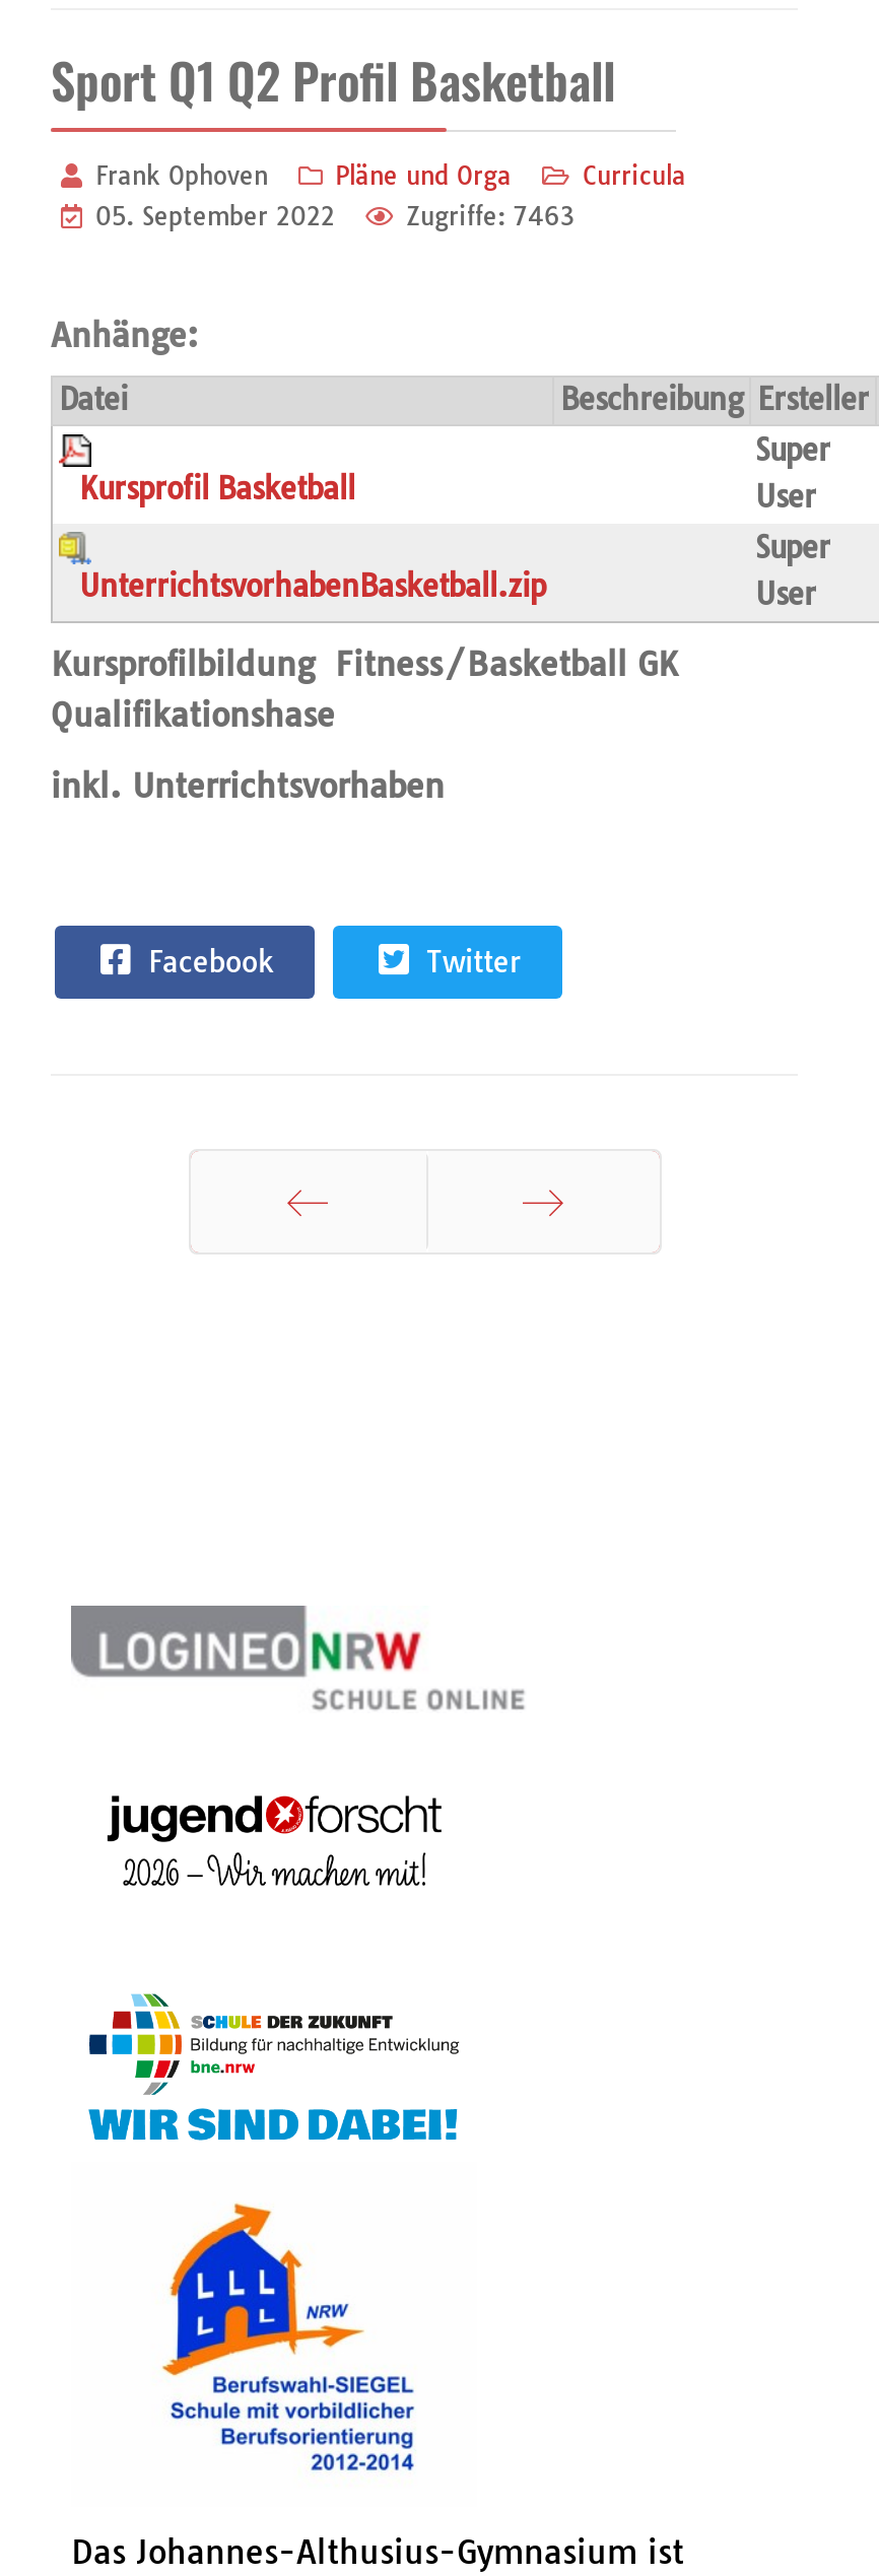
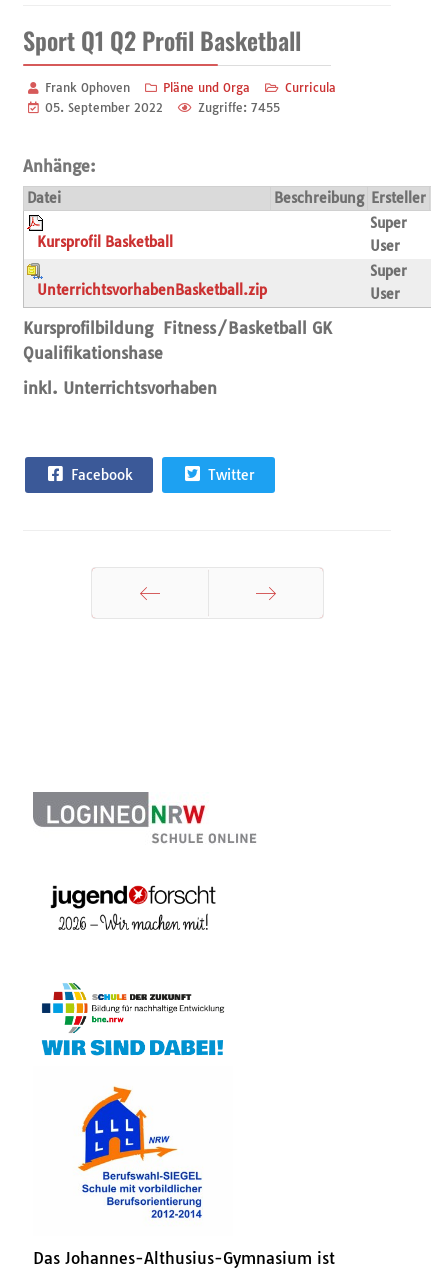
- Zugriffe: 7463
+ Zugriffe: 7455
